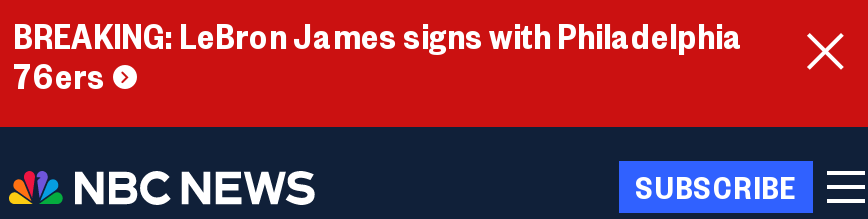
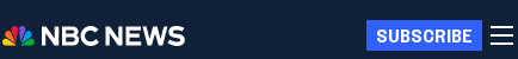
- BREAKING: LeBron James signs with Philadelphia
- 76ers
